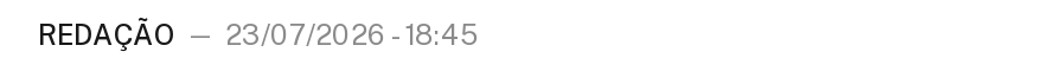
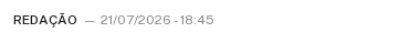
- REDAÇÃO 23/07/2026 - 18:45
+ REDAÇÃO 21/07/2026 - 18:45
